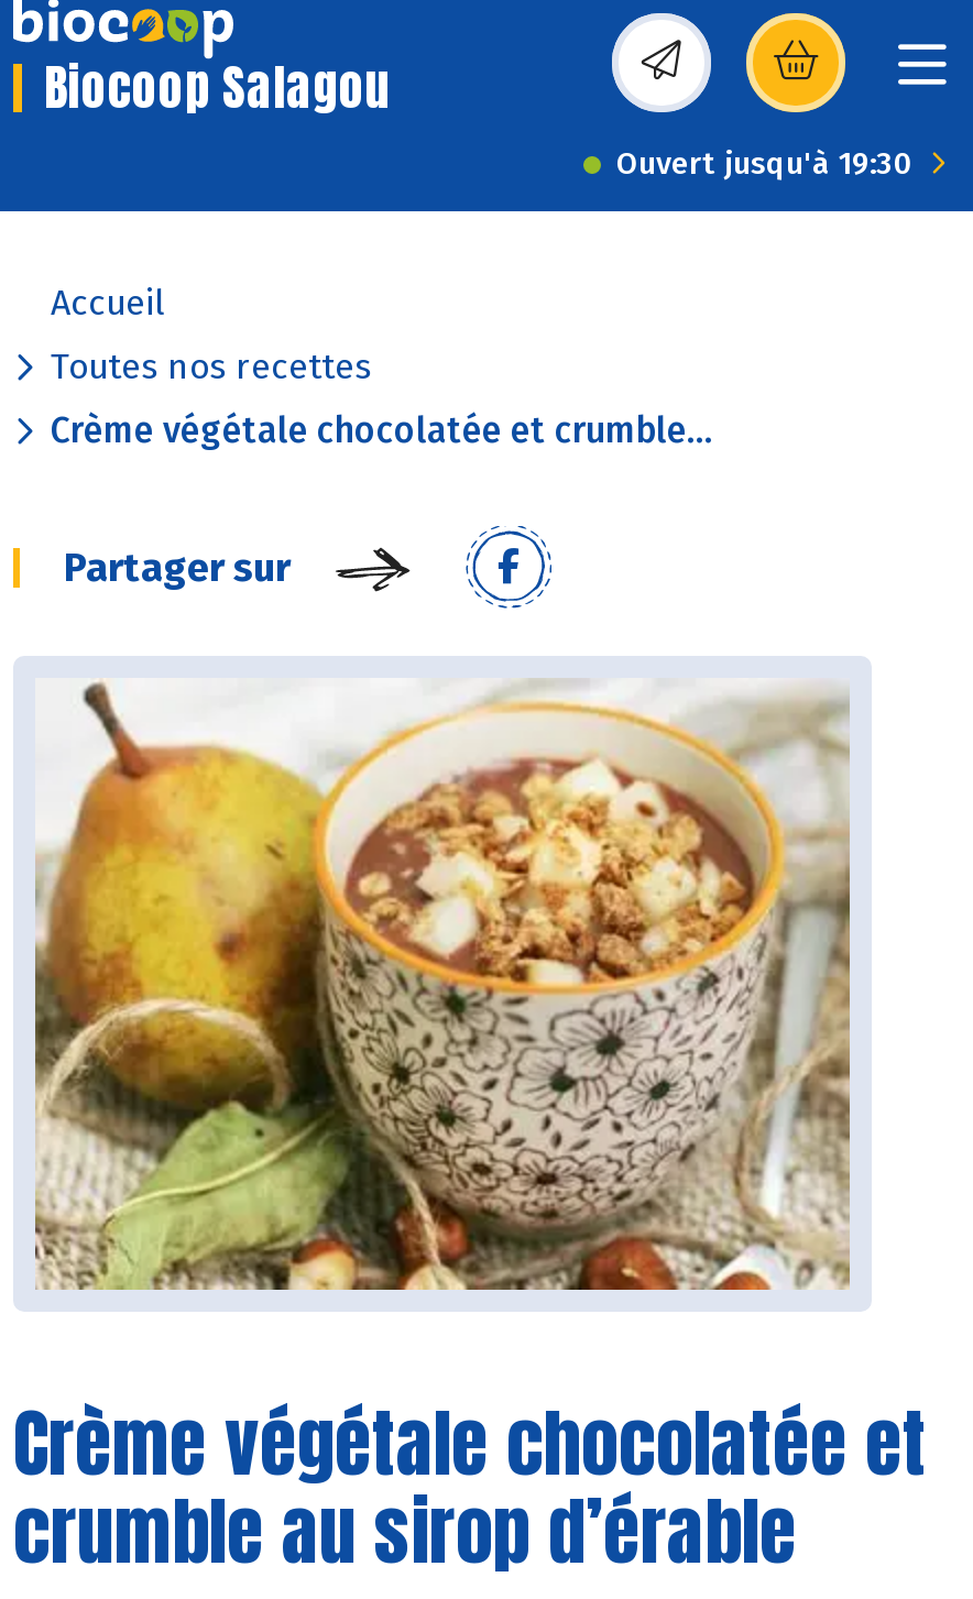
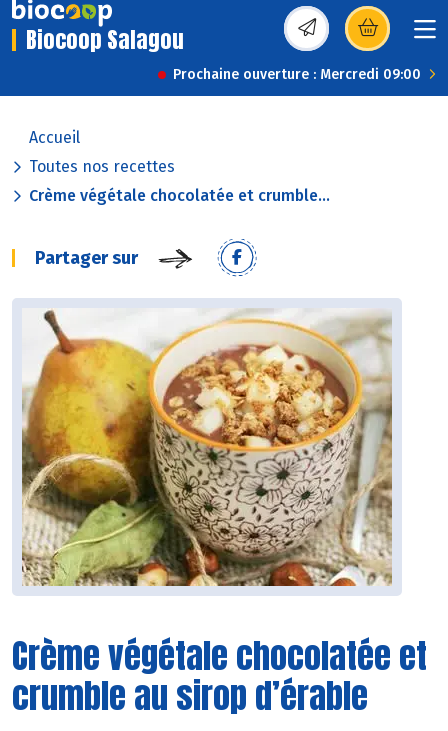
- Ouvert jusqu'à 19:30
+ Prochaine ouverture : Mercredi 09:00
